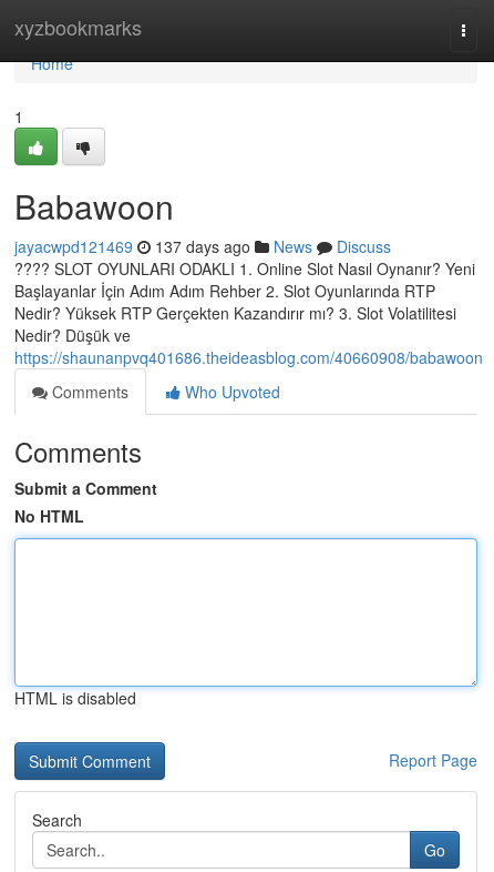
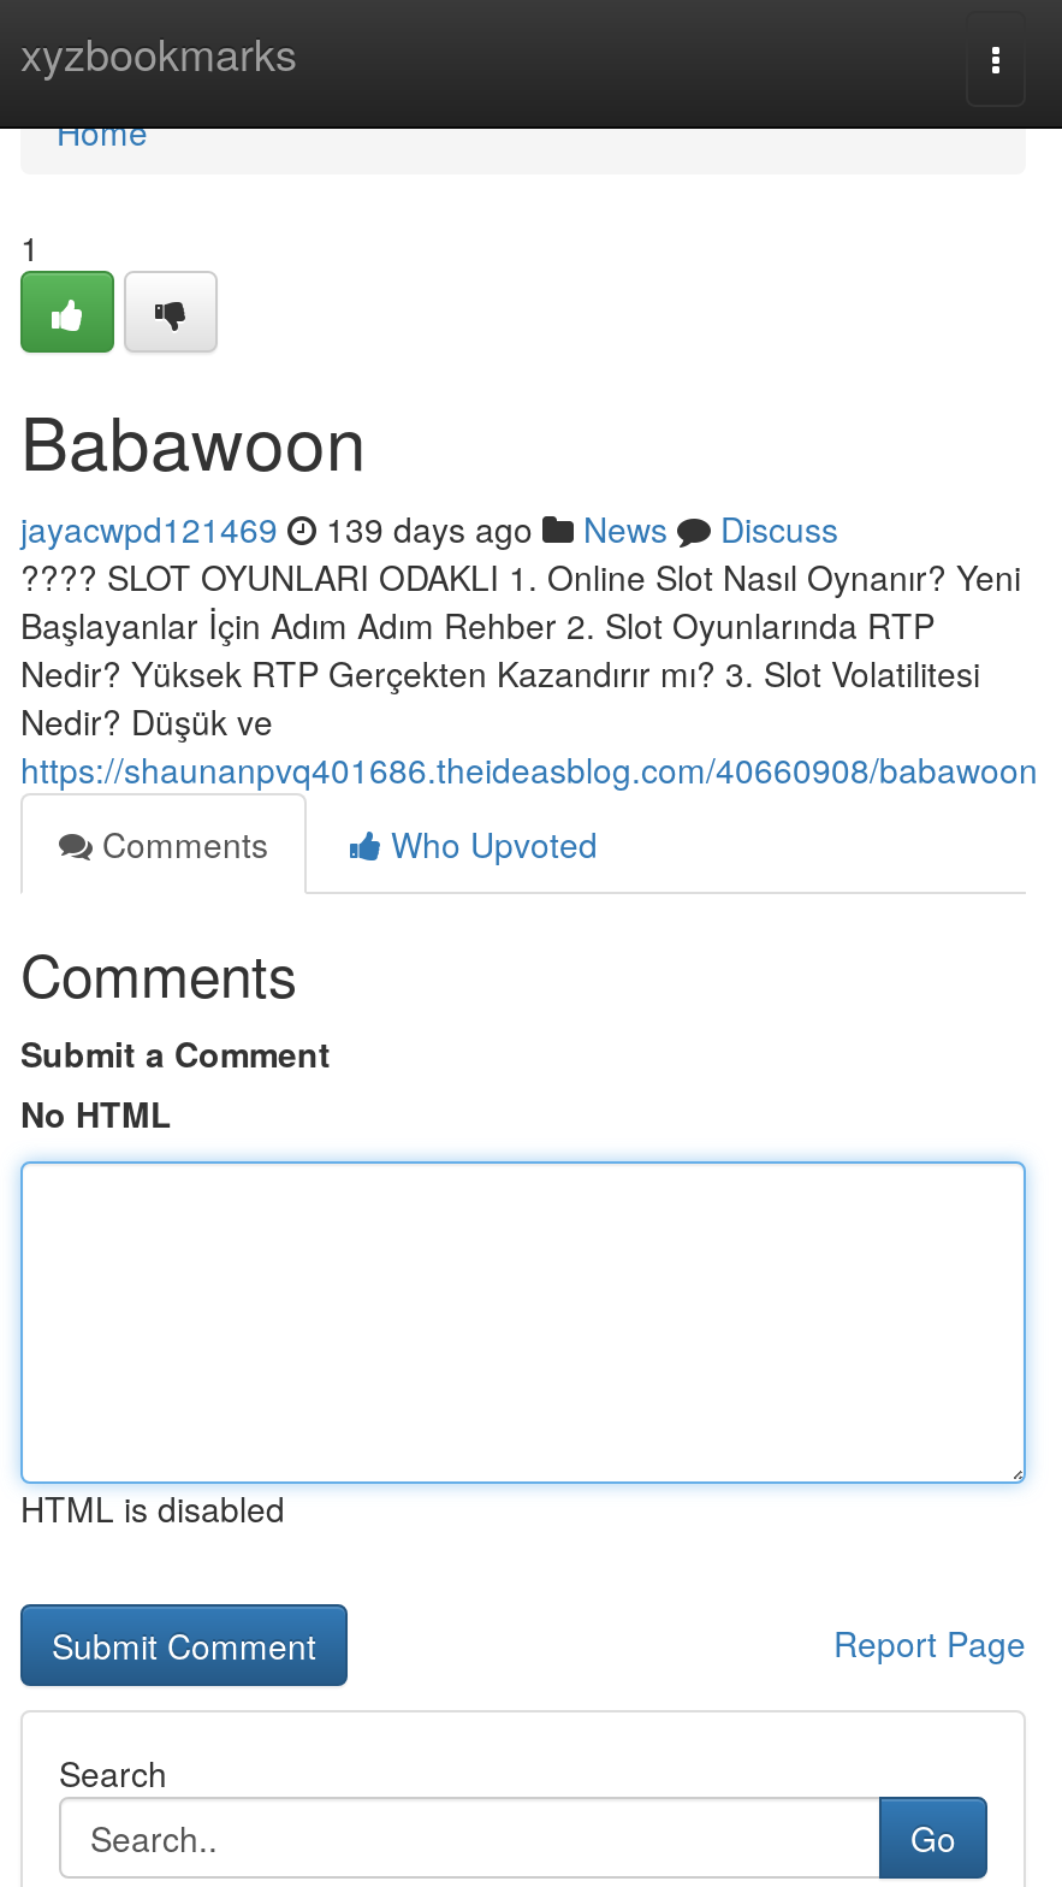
- jayacwpd121469 137 days ago News Discuss
+ jayacwpd121469 139 days ago News Discuss
